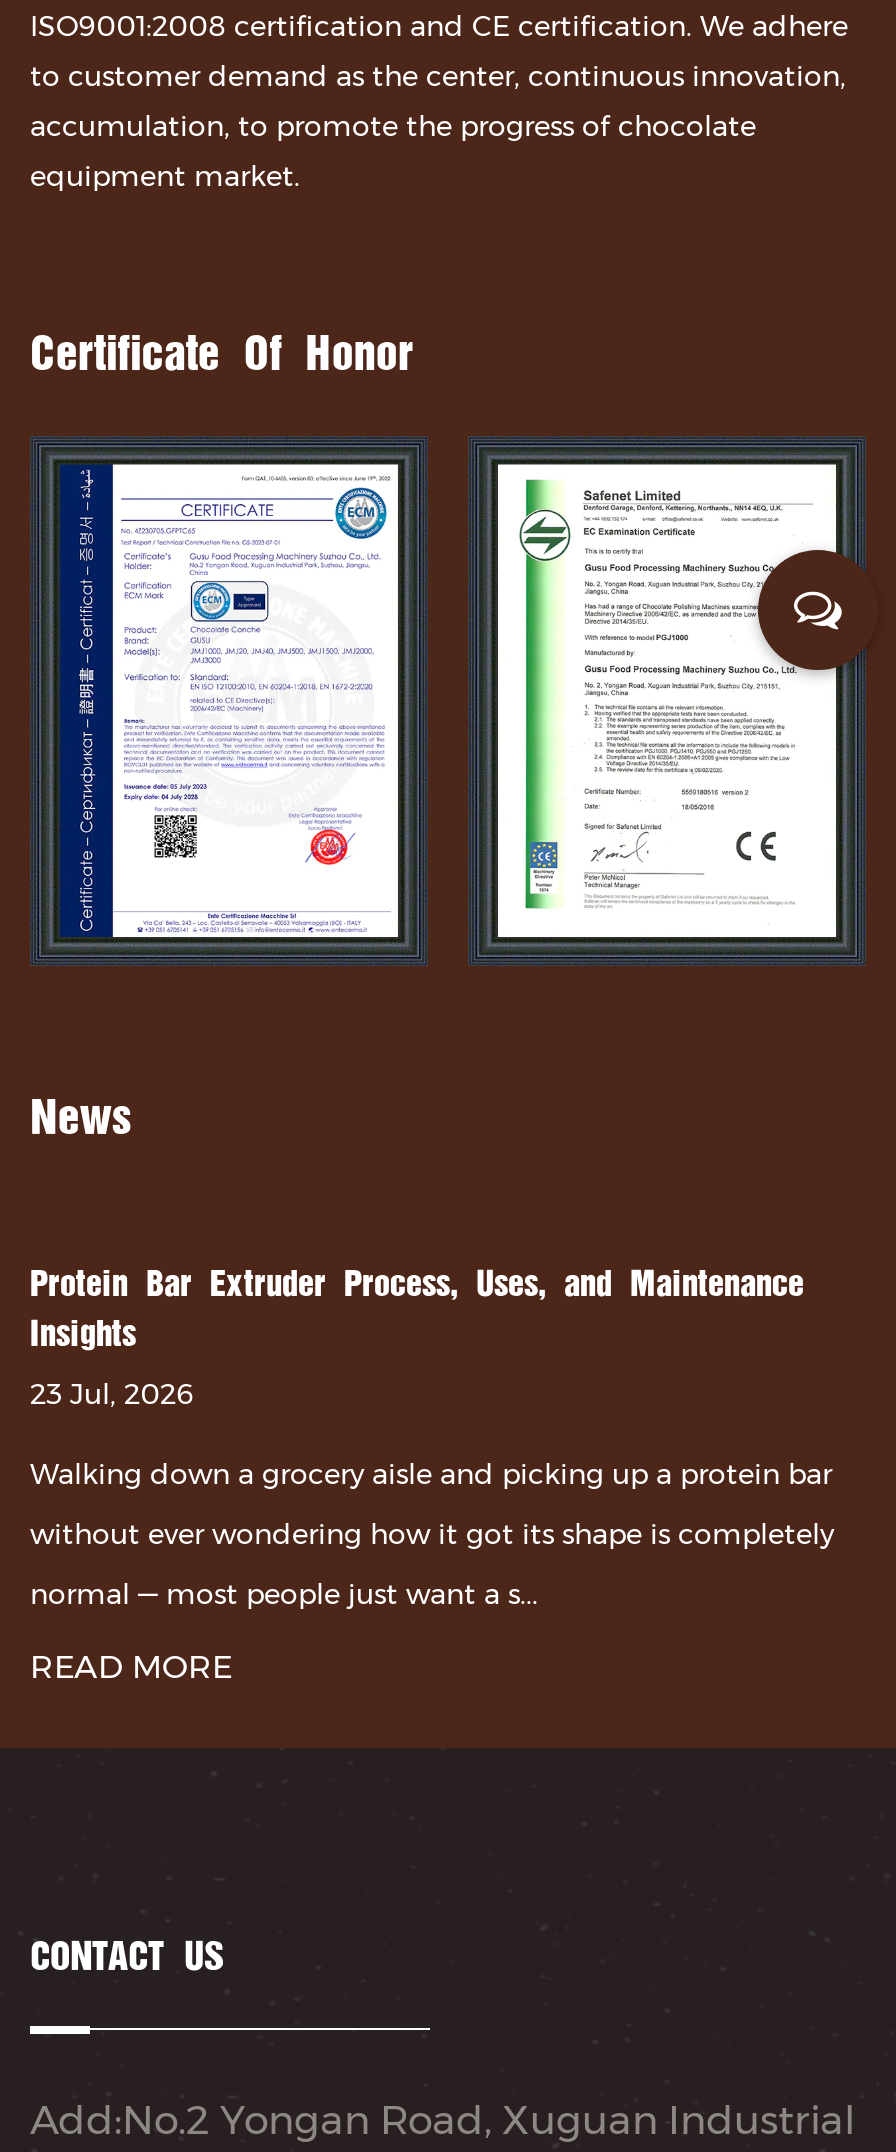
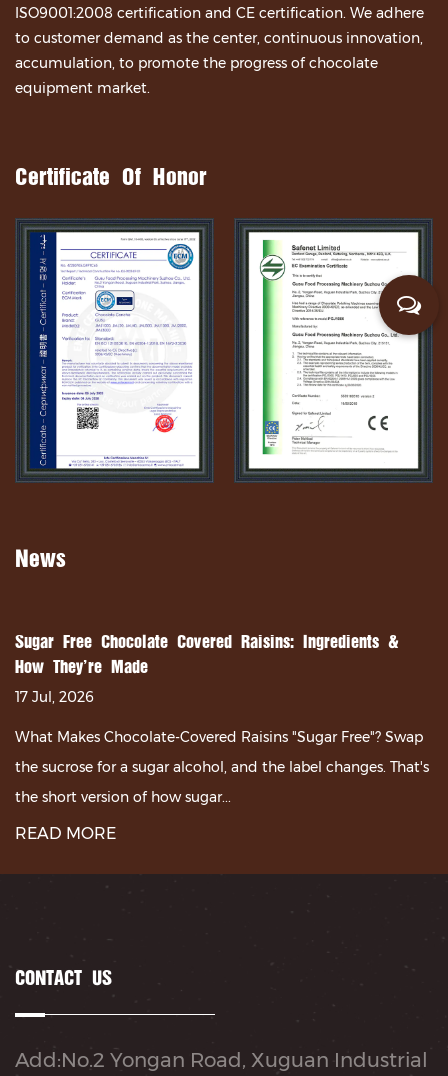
- Protein Bar Extruder Process, Uses, and Maintenance
- Insights
+ Sugar Free Chocolate Covered Raisins: Ingredients &
+ How They're Made

- 23 Jul, 2026
+ 17 Jul, 2026

- Walking down a grocery aisle and picking up a protein bar
+ What Makes Chocolate-Covered Raisins "Sugar Free"? Swap

- without ever wondering how it got its shape is completely
+ the sucrose for a sugar alcohol, and the label changes. That's

- normal — most people just want a s...
+ the short version of how sugar...
